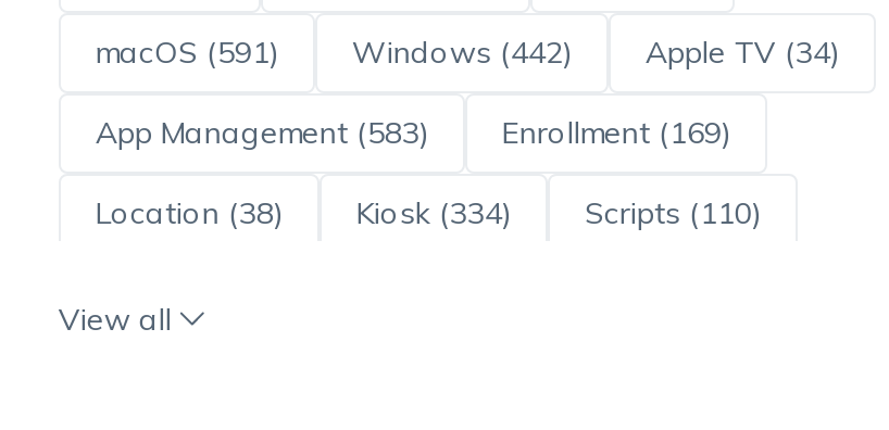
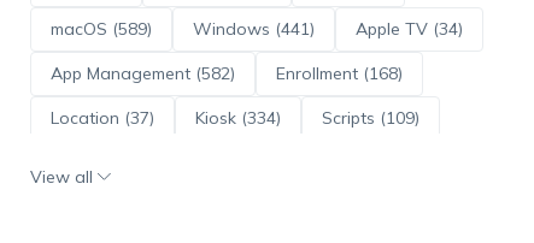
- macOS (591)
+ macOS (589)

- Windows (442)
+ Windows (441)

- App Management (583)
+ App Management (582)

- Enrollment (169)
+ Enrollment (168)

- Location (38)
+ Location (37)

- Scripts (110)
+ Scripts (109)
